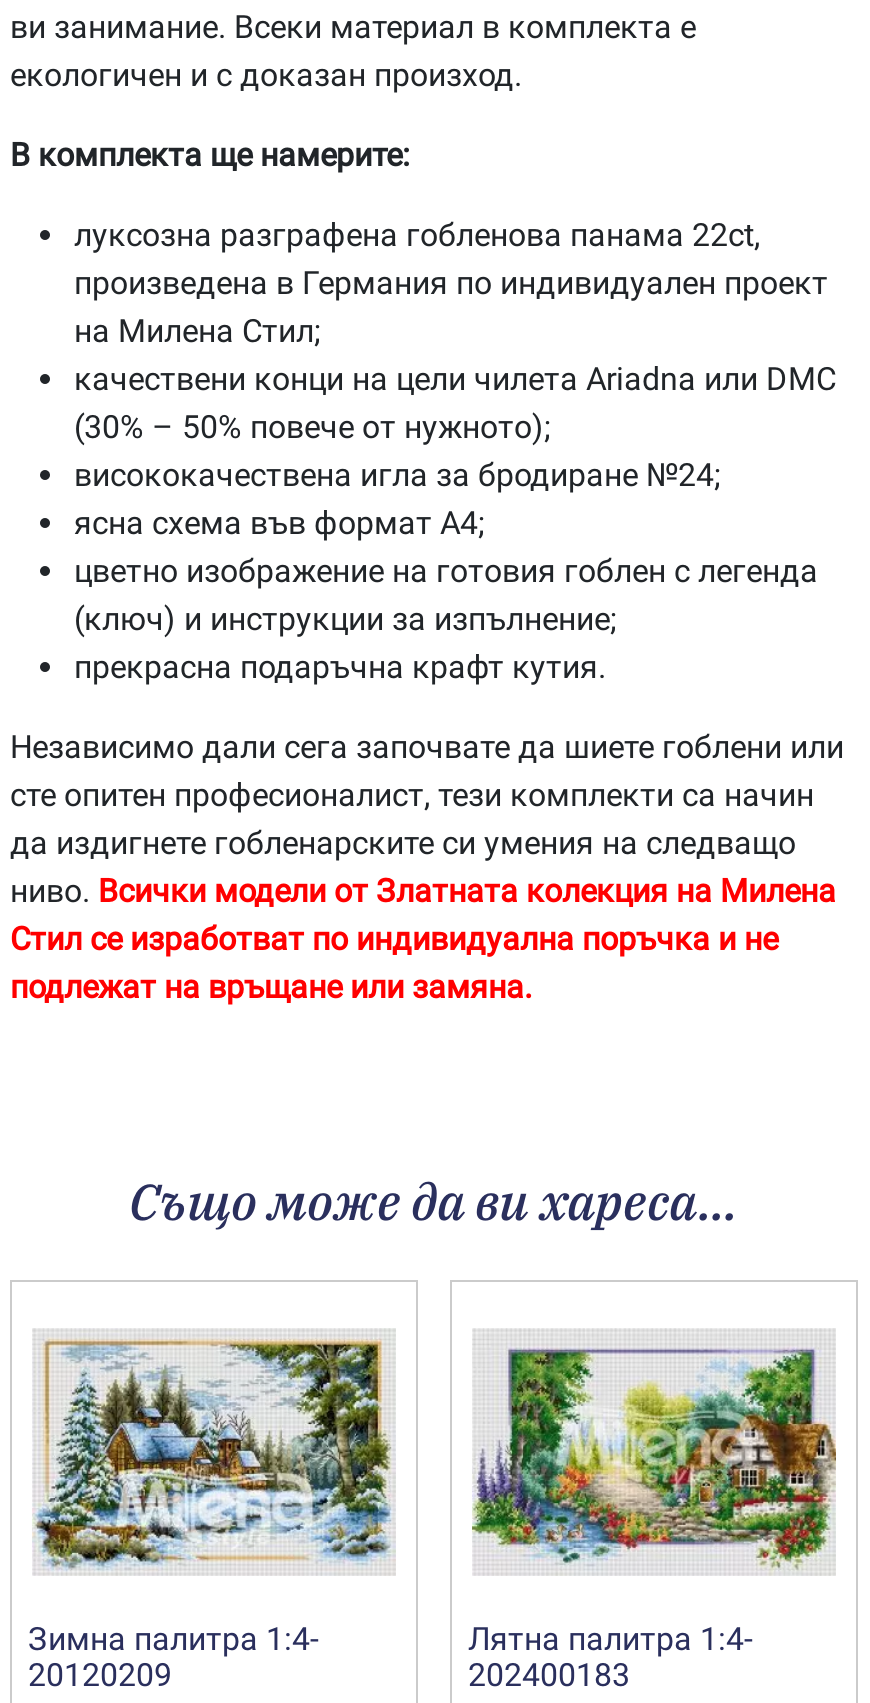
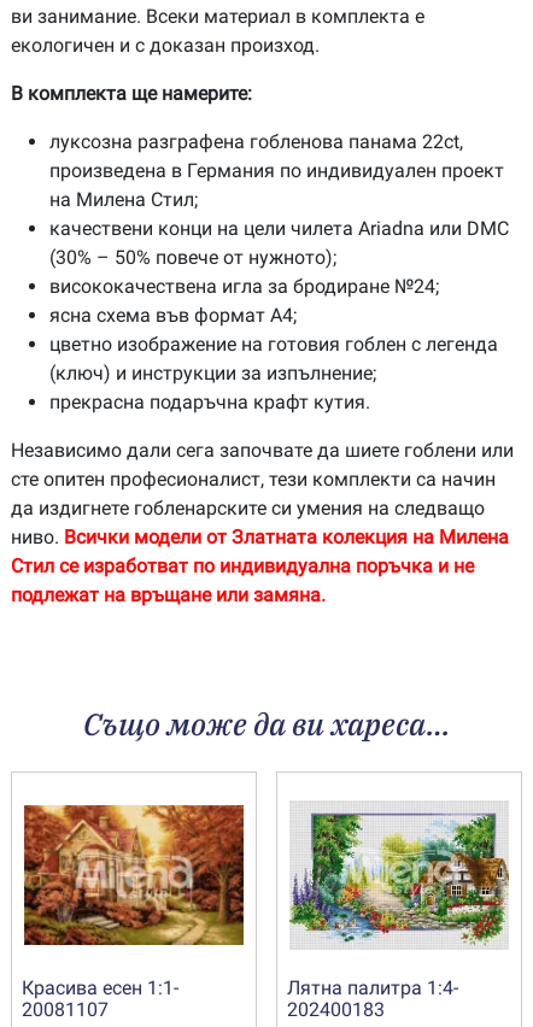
- [image]
- Зимна палитра 1:4-
- 20120209
+ [image]
+ Красива есен 1:1-
+ 20081107
